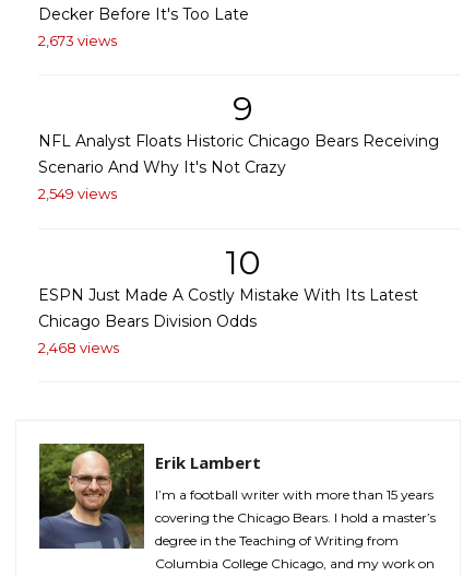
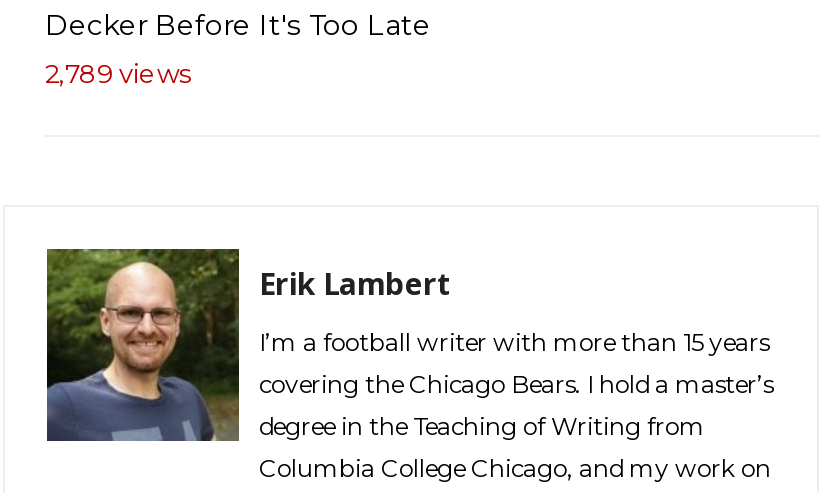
- 2,673 views
- 9
- NFL Analyst Floats Historic Chicago Bears Receiving
- Scenario And Why It's Not Crazy
- 2,549 views
- 10
- ESPN Just Made A Costly Mistake With Its Latest
- Chicago Bears Division Odds
- 2,468 views
+ 2,789 views
